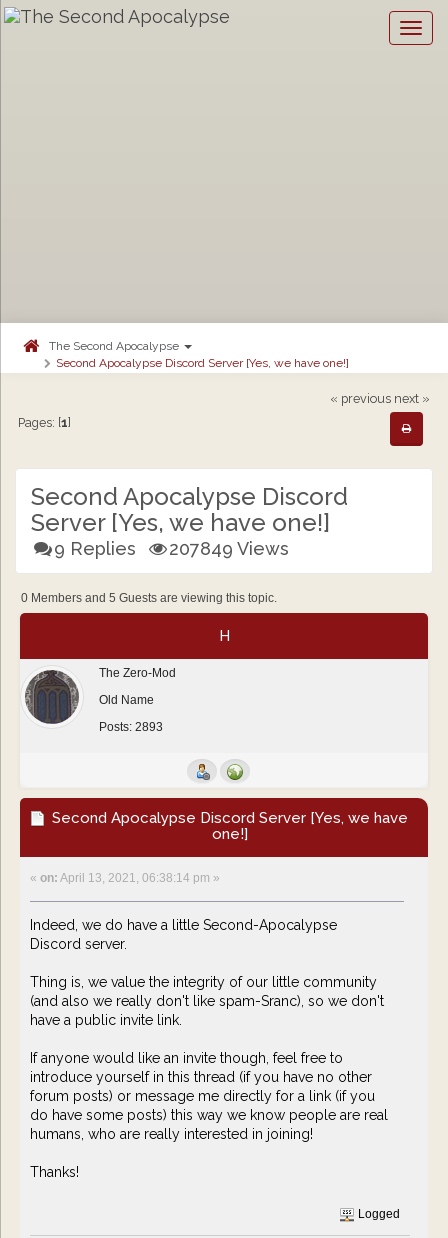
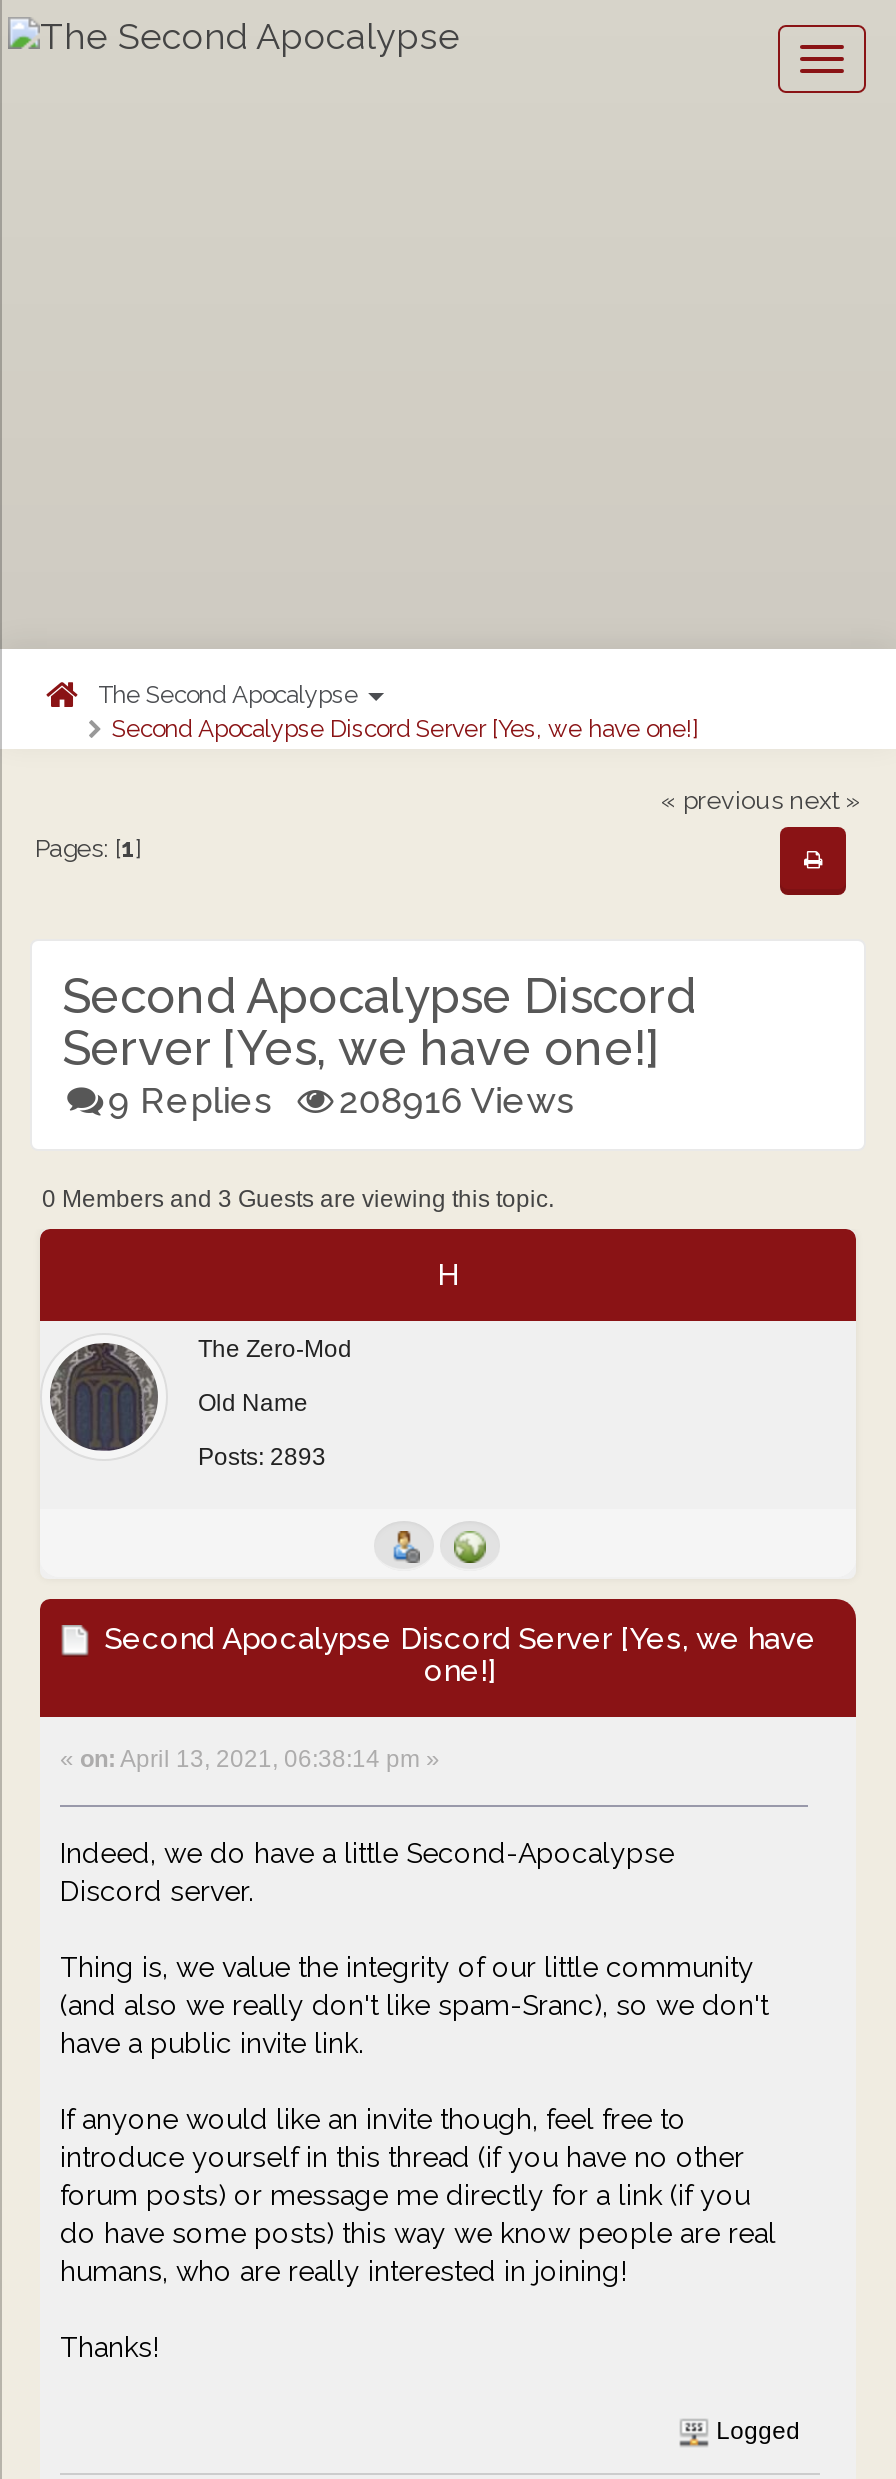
- 9 Replies 207849 Views
+ 9 Replies 208916 Views

- 0 Members and 5 Guests are viewing this topic.
+ 0 Members and 3 Guests are viewing this topic.
